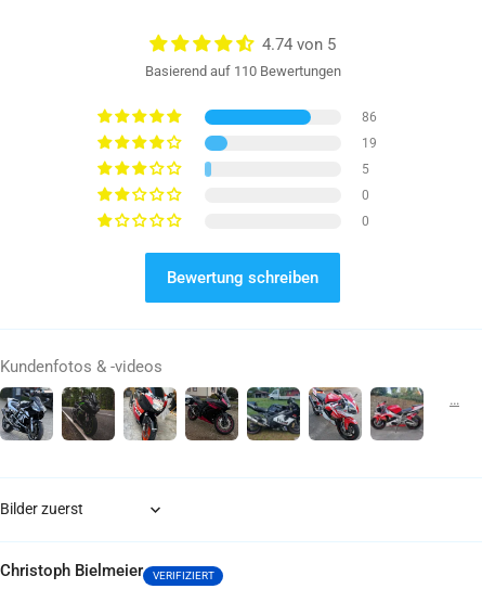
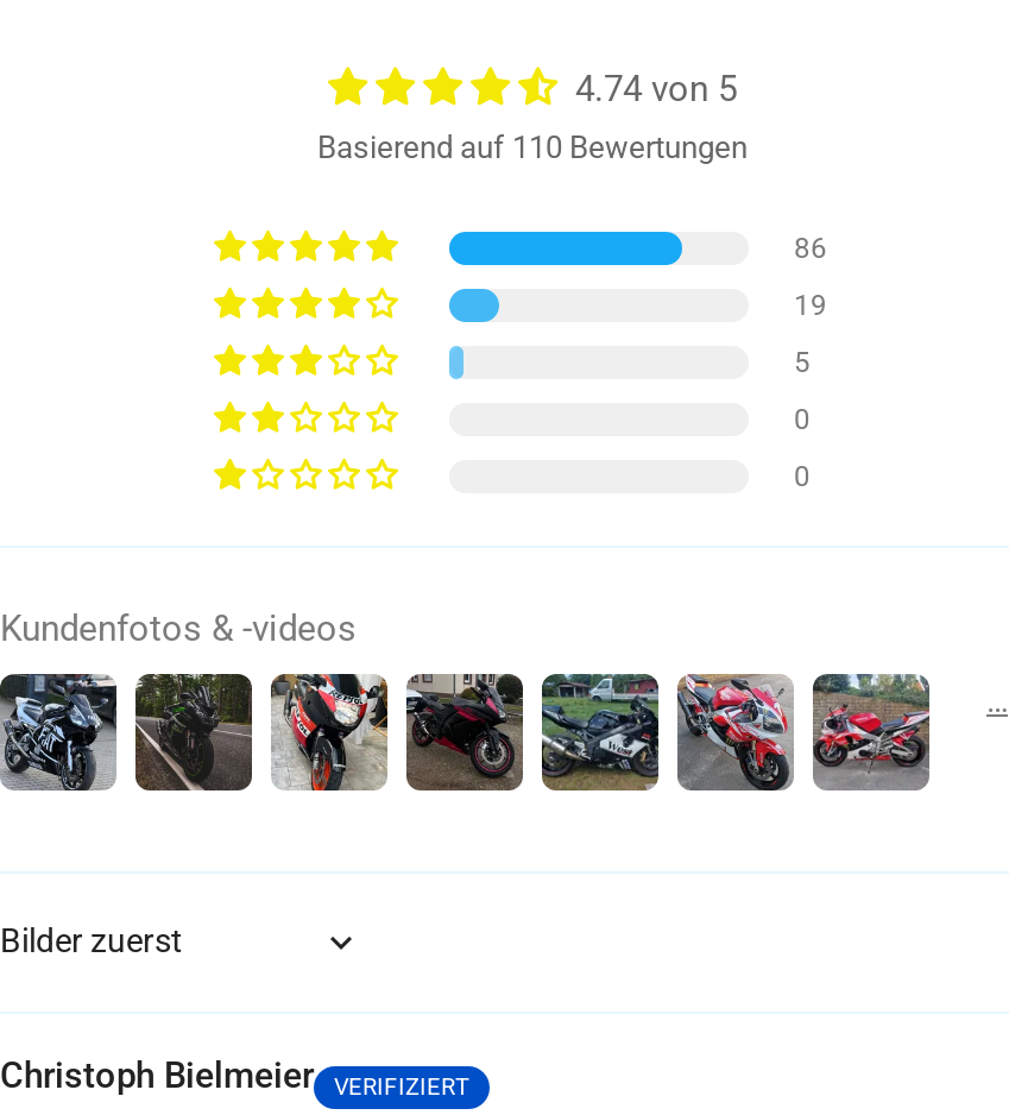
- Bewertung schreiben
